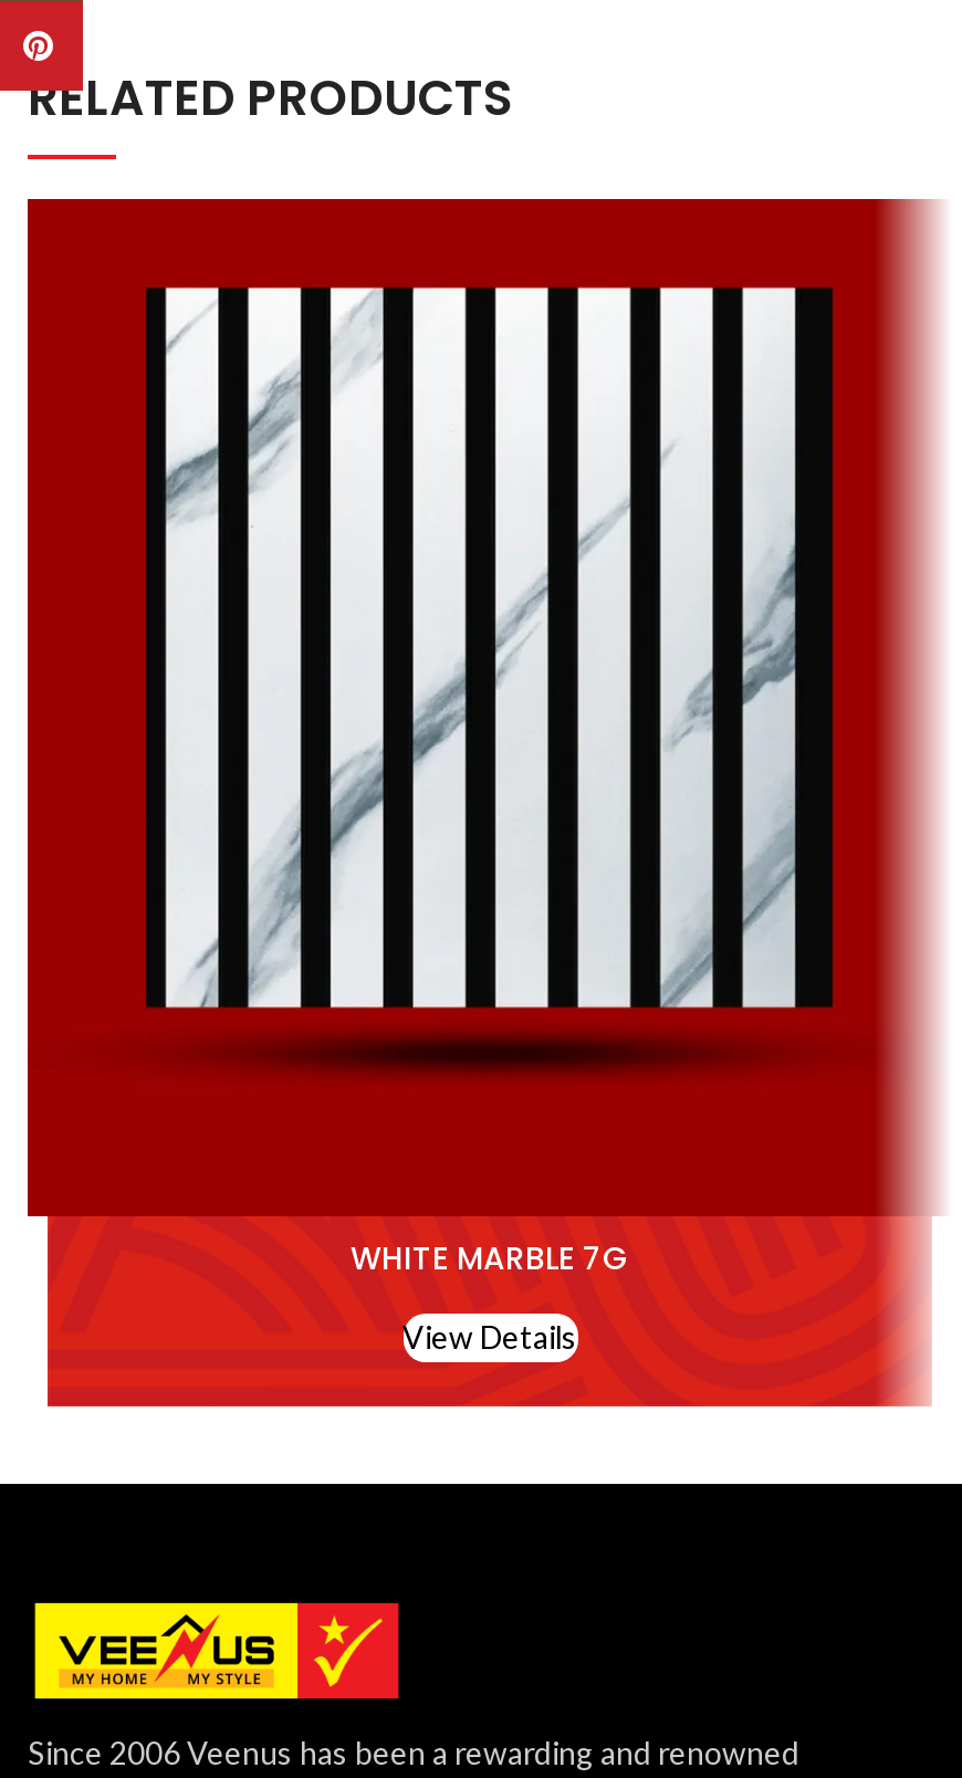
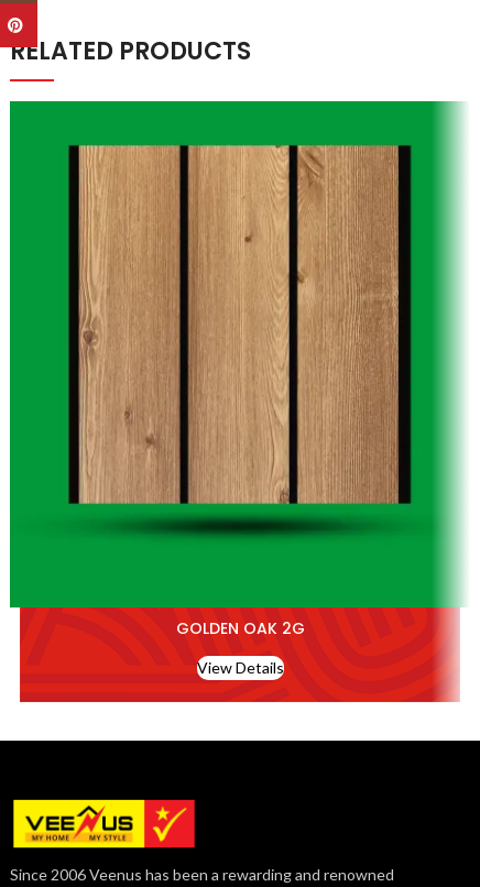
- [image]
- WHITE MARBLE 7G
+ [image]
+ GOLDEN OAK 2G
